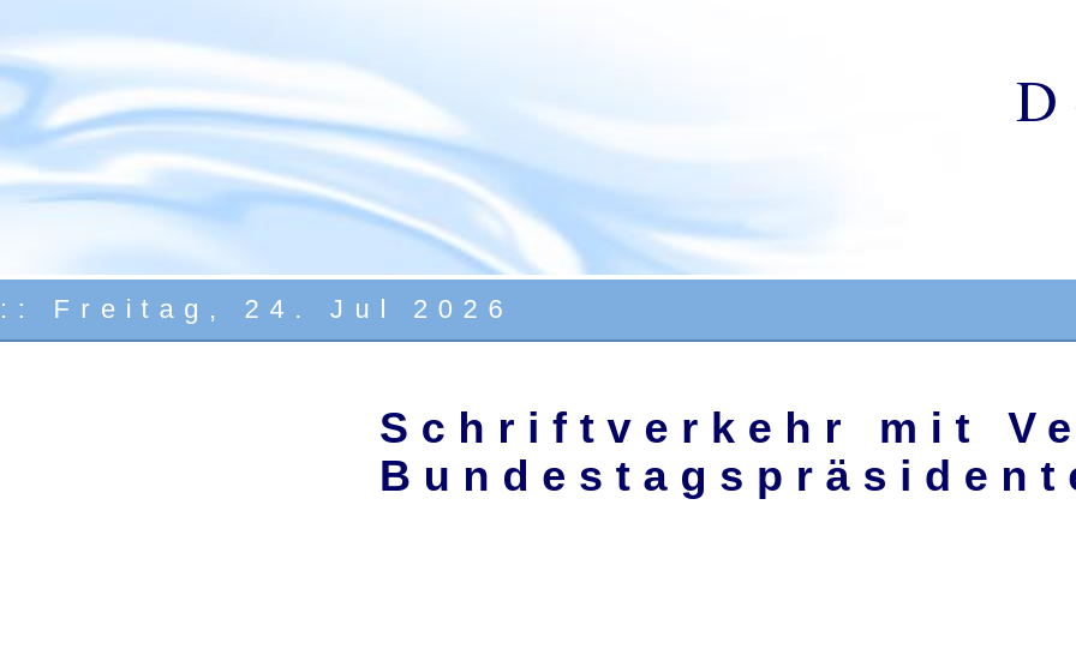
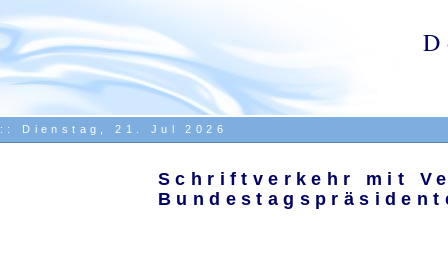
- :: Freitag, 24. Jul 2026
+ :: Dienstag, 21. Jul 2026
